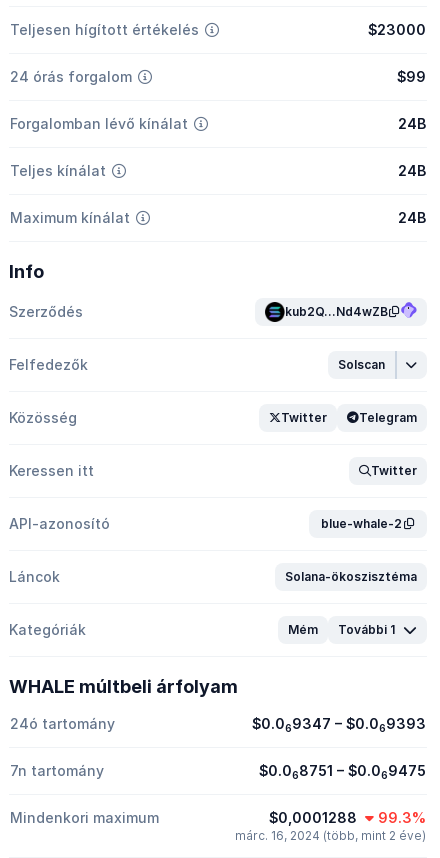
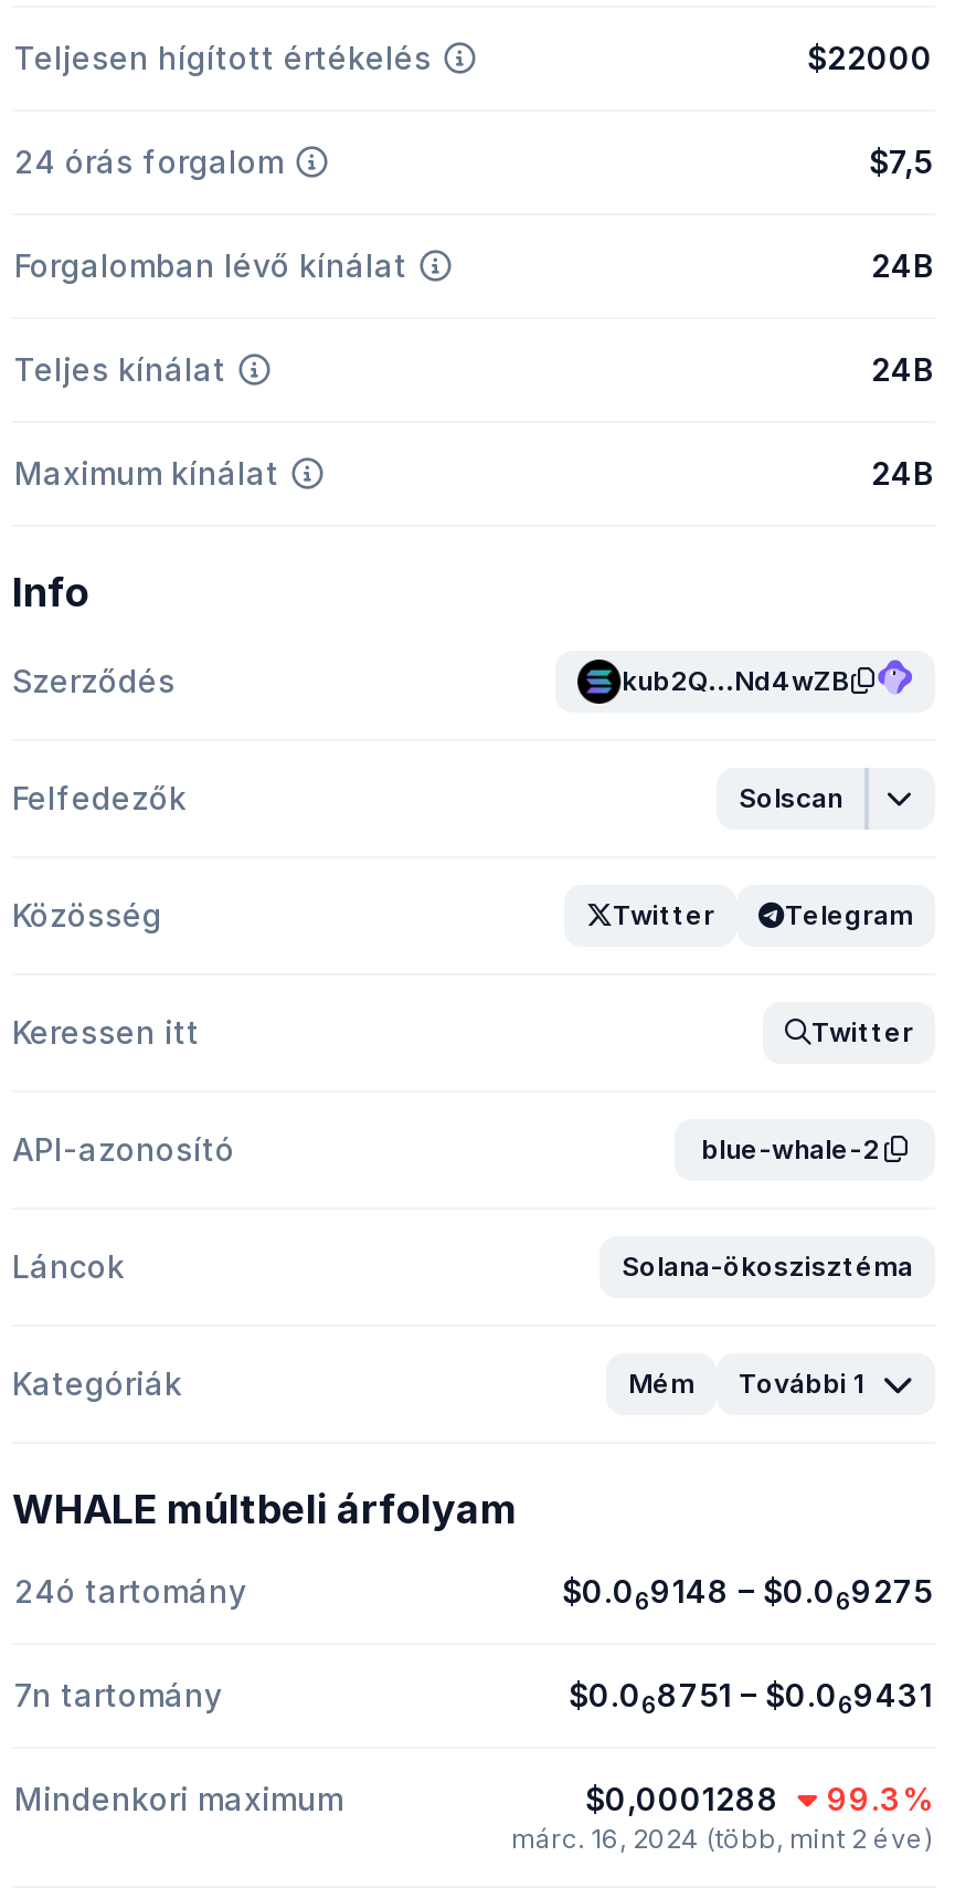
- $23000
+ $22000

- $99
+ $7,5

- $0.069347 – $0.069393
+ $0.069148 – $0.069275

- $0.068751 – $0.069475
+ $0.068751 – $0.069431
